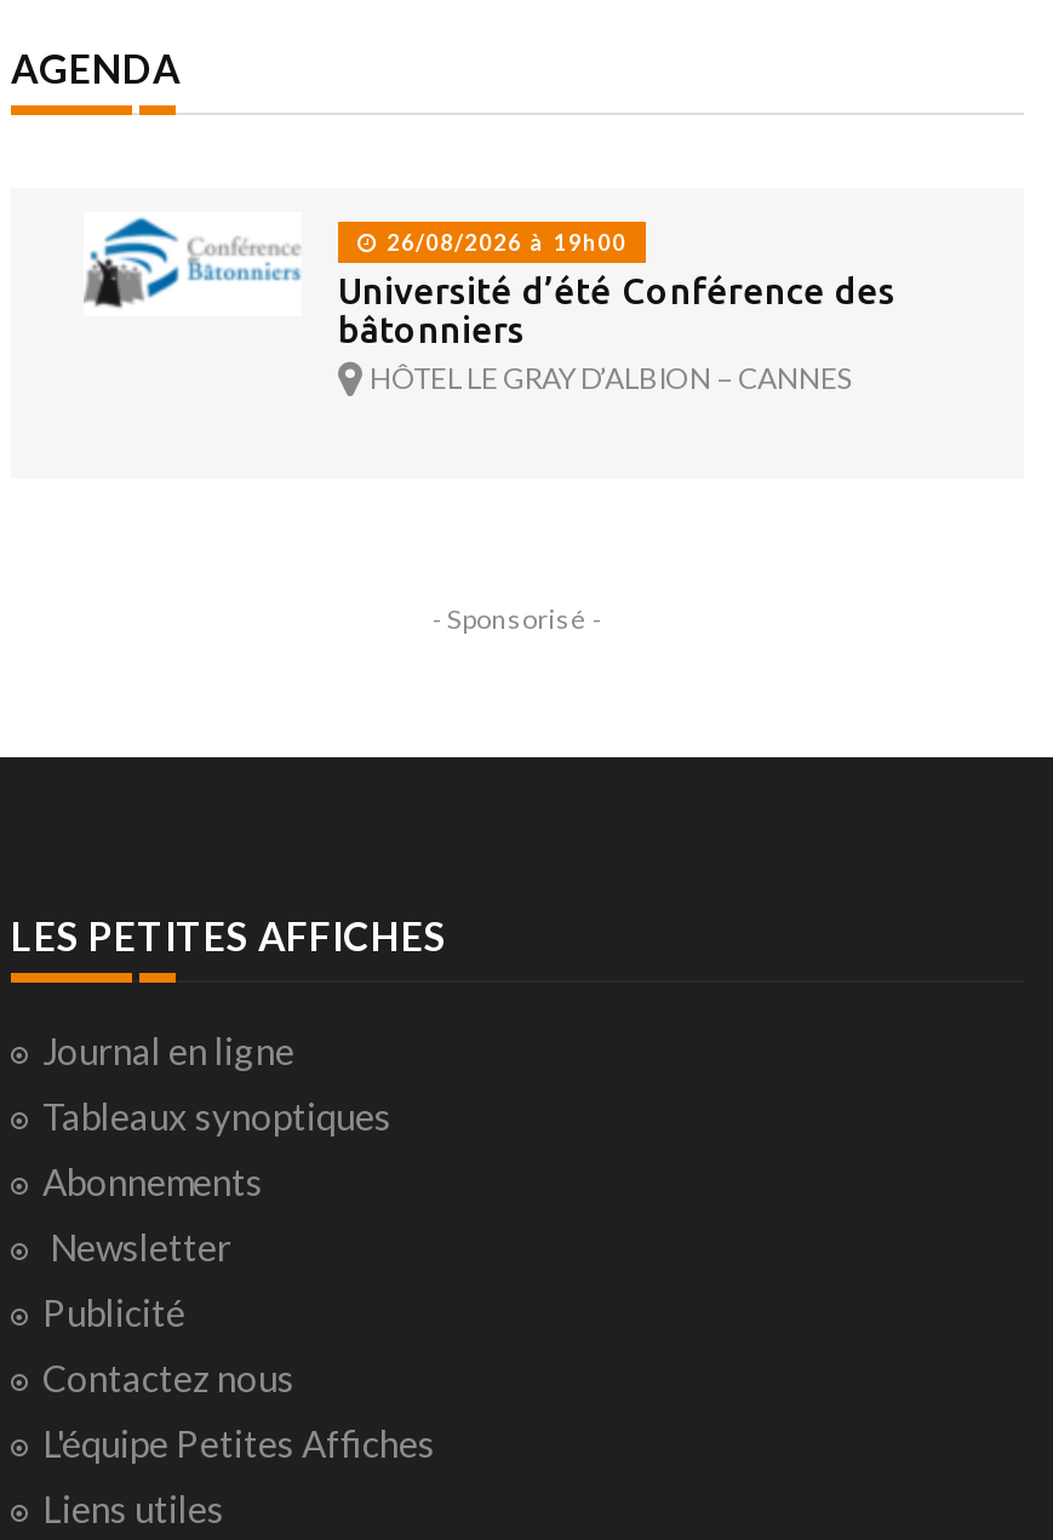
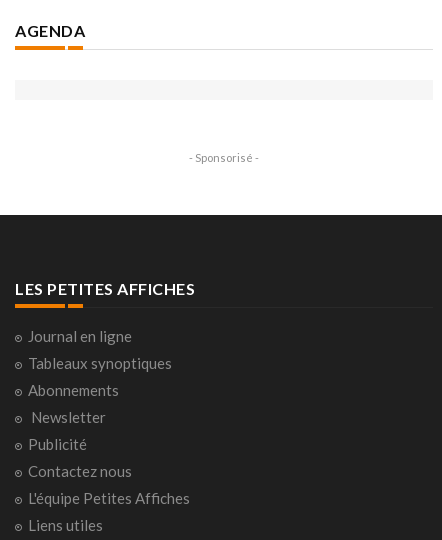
- [image]
- 26/08/2026 à 19h00
- Université d’été Conférence des
- bâtonniers
- HÔTEL LE GRAY D’ALBION – CANNES
